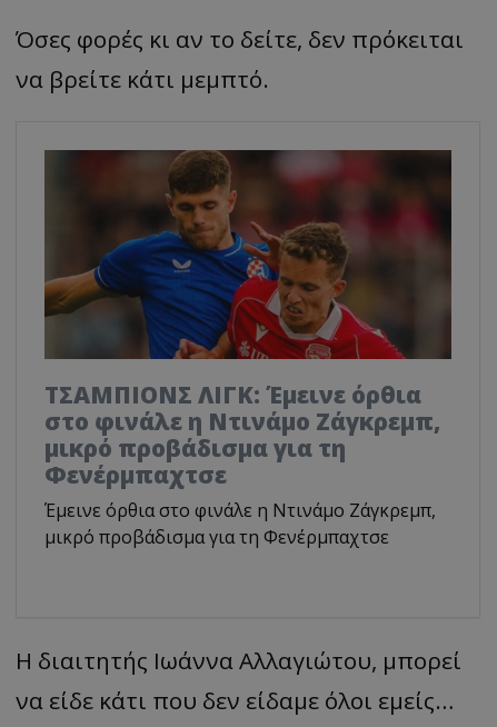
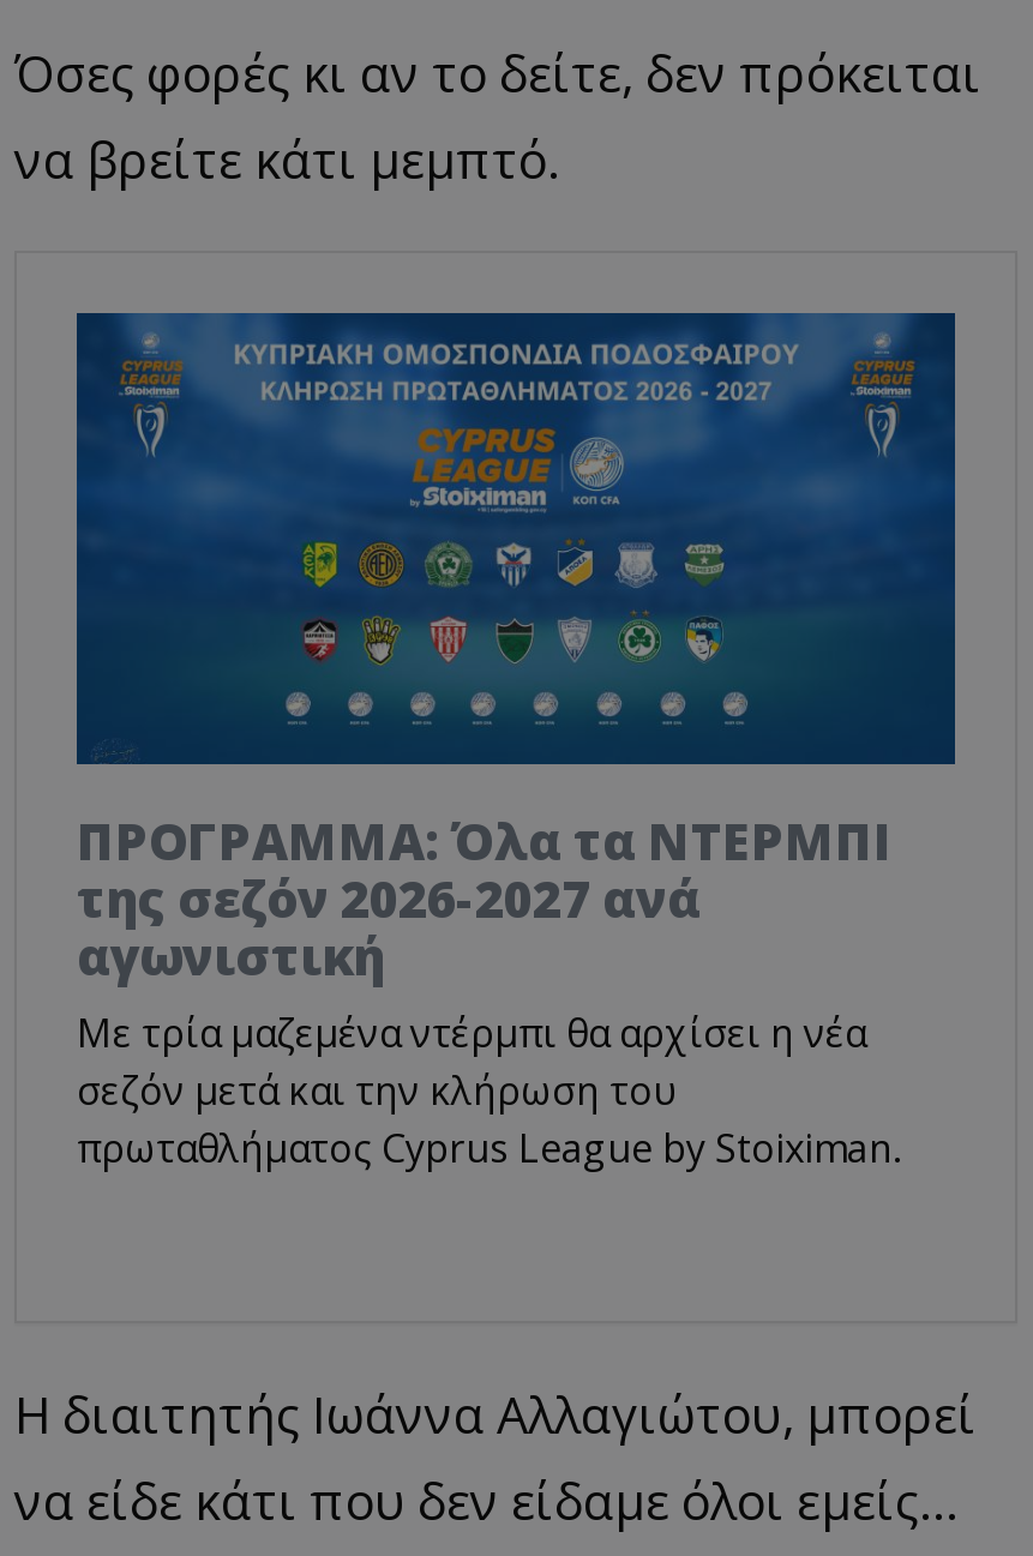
- [image]
- TΣΑΜΠΙΟΝΣ ΛΙΓΚ: Έμεινε όρθια
- στο φινάλε η Ντινάμο Ζάγκρεμπ,
- μικρό προβάδισμα για τη
- Φενέρμπαχτσε
- Έμεινε όρθια στο φινάλε η Ντινάμο Ζάγκρεμπ,
- μικρό προβάδισμα για τη Φενέρμπαχτσε
+ [image]
+ ΠΡΟΓΡΑΜΜΑ: Όλα τα ΝΤΕΡΜΠΙ
+ της σεζόν 2026-2027 ανά
+ αγωνιστική
+ Με τρία μαζεμένα ντέρμπι θα αρχίσει η νέα
+ σεζόν μετά και την κλήρωση του
+ πρωταθλήματος Cyprus League by Stoiximan.
